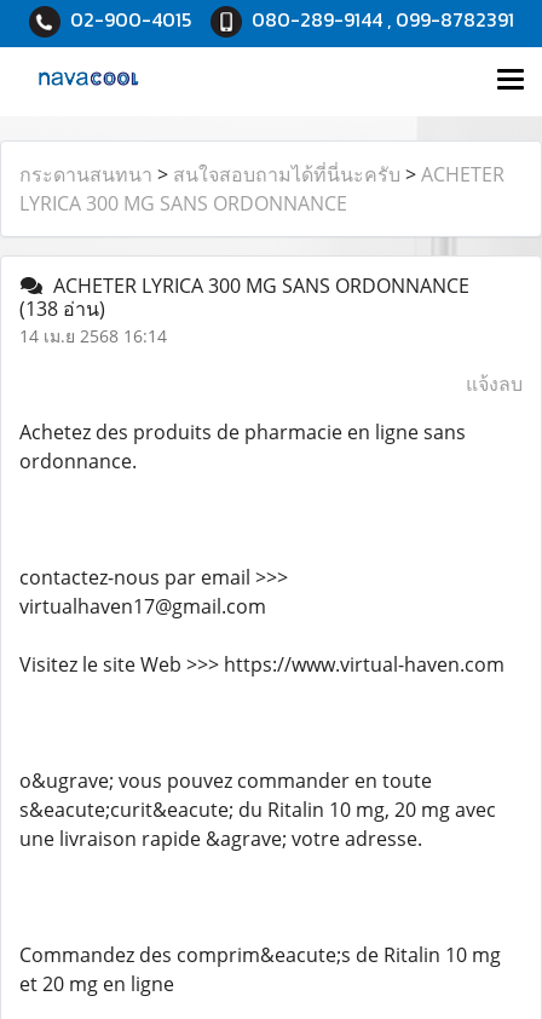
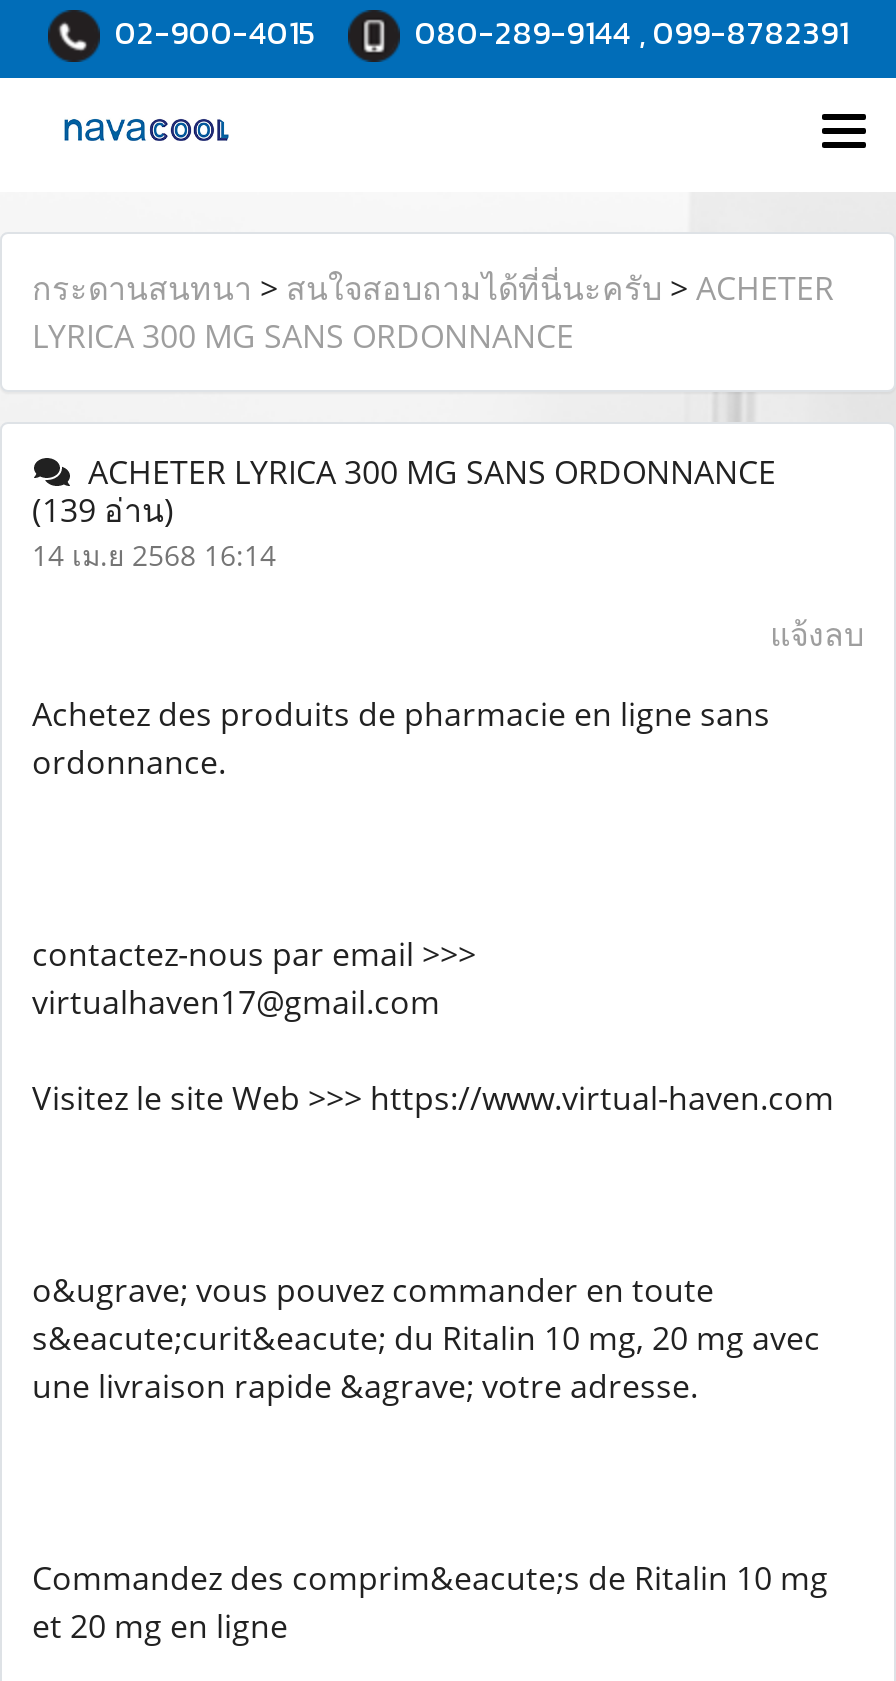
- (138 อ่าน)
+ (139 อ่าน)
